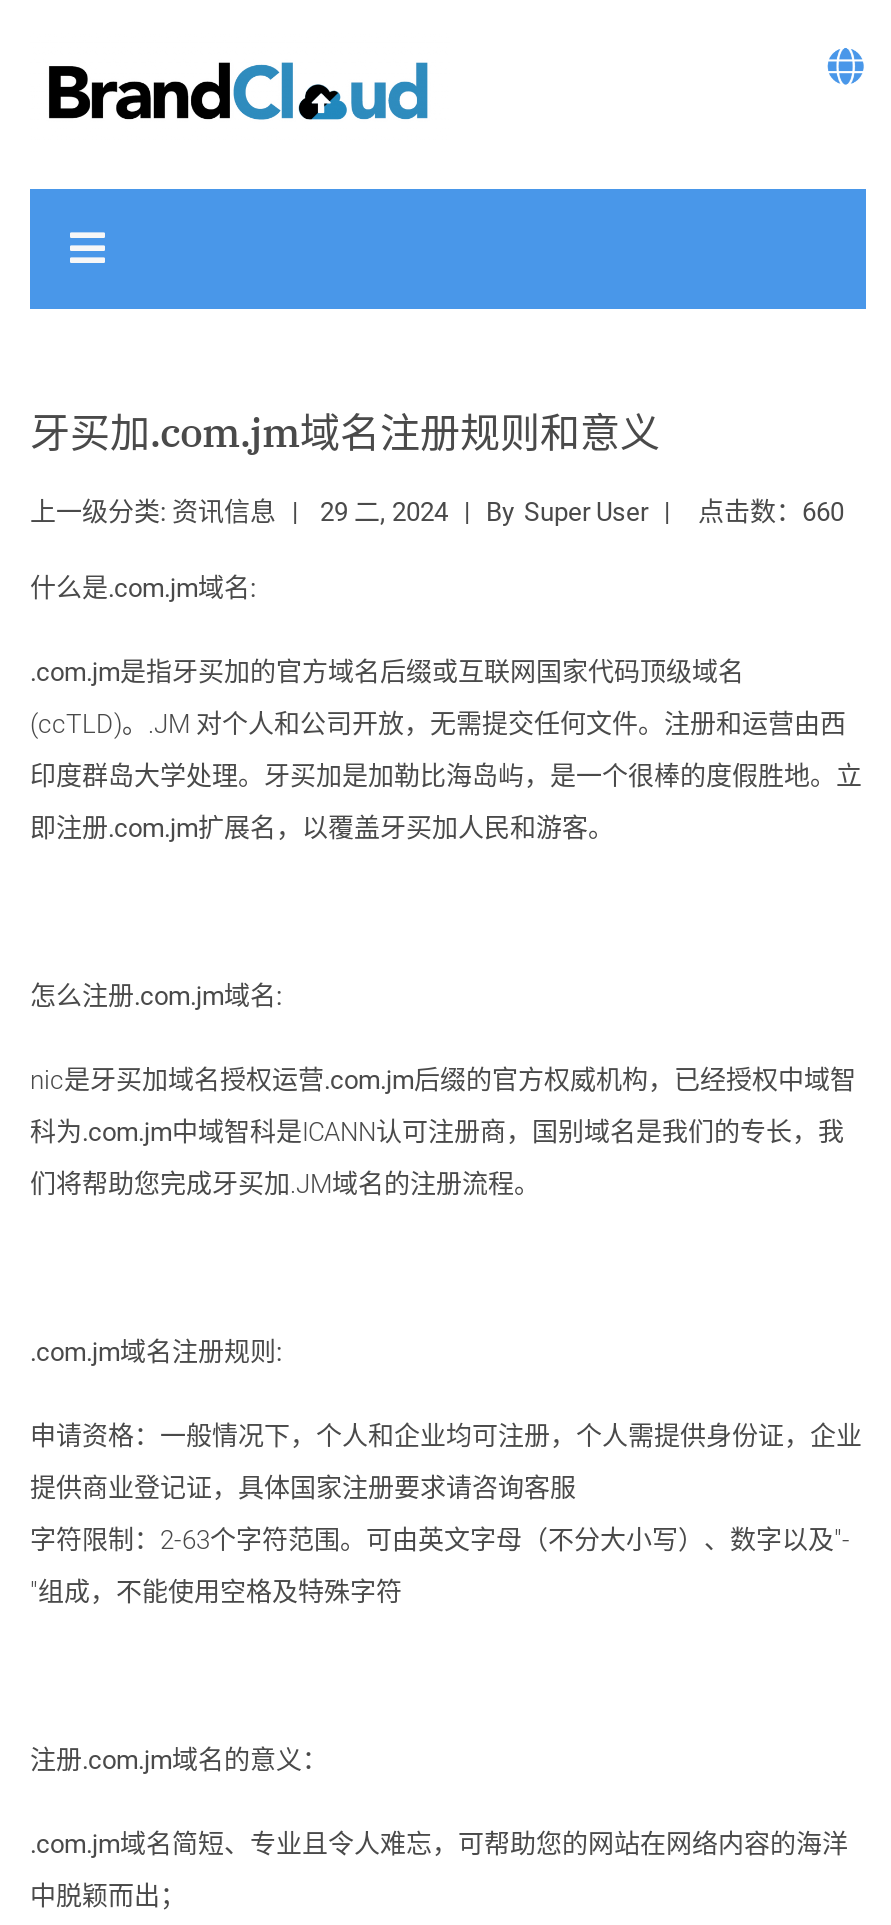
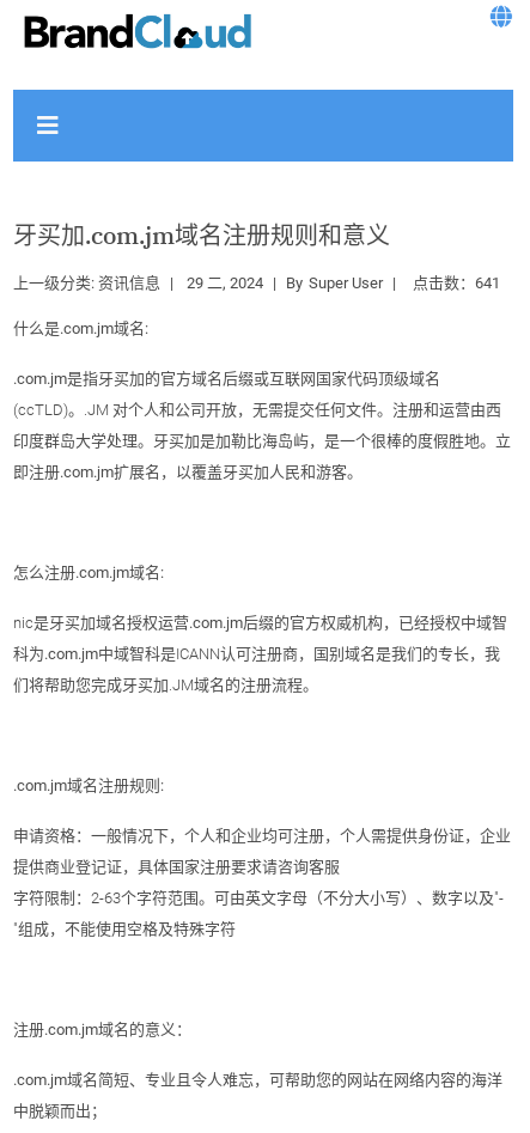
- 上一级分类:资讯信息 29 二, 2024 By Super User 点击数：660
+ 上一级分类:资讯信息 29 二, 2024 By Super User 点击数：641
